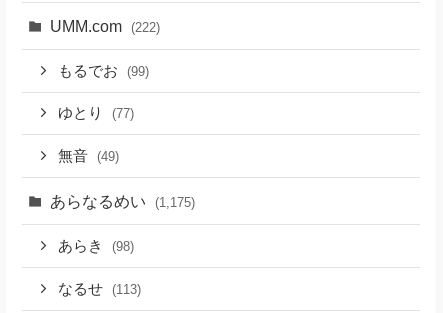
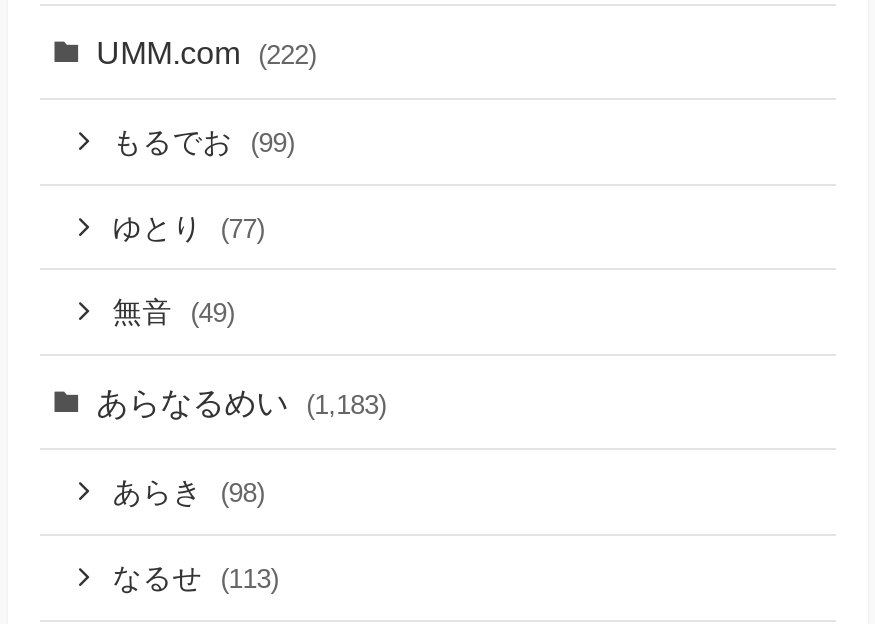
- あらなるめい (1,175)
+ あらなるめい (1,183)
